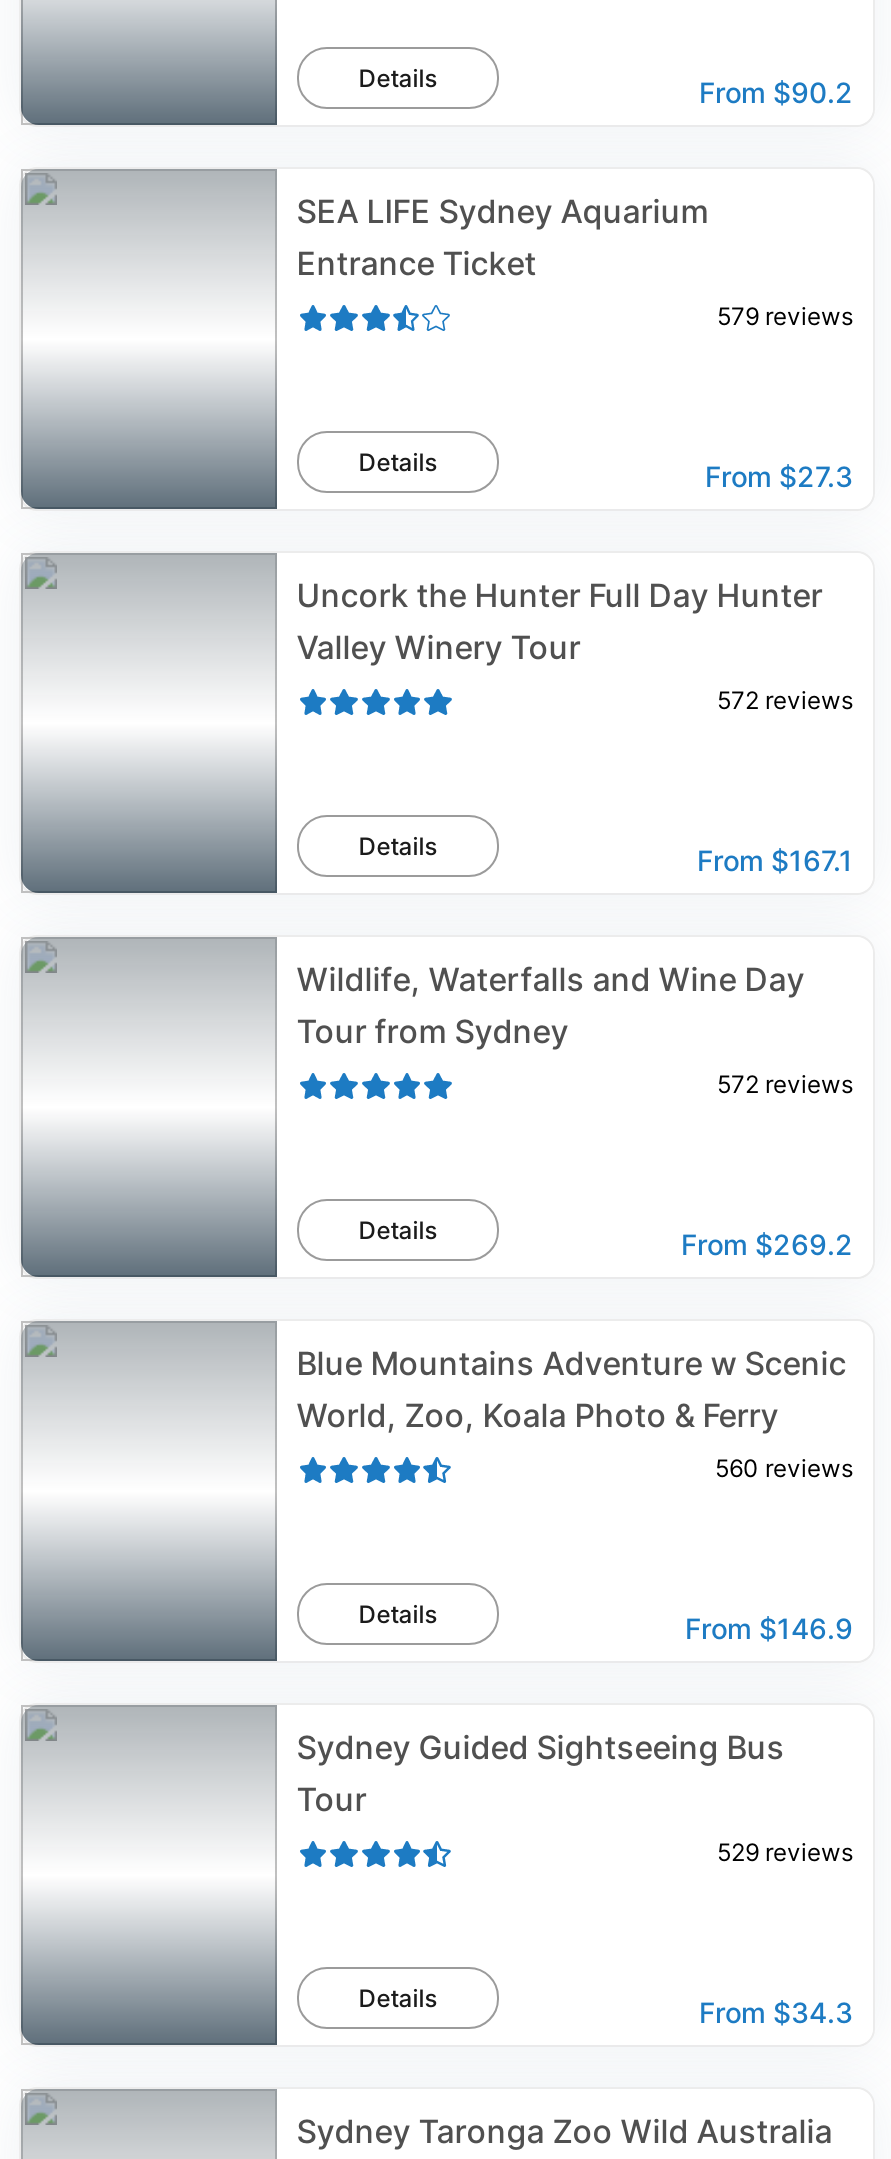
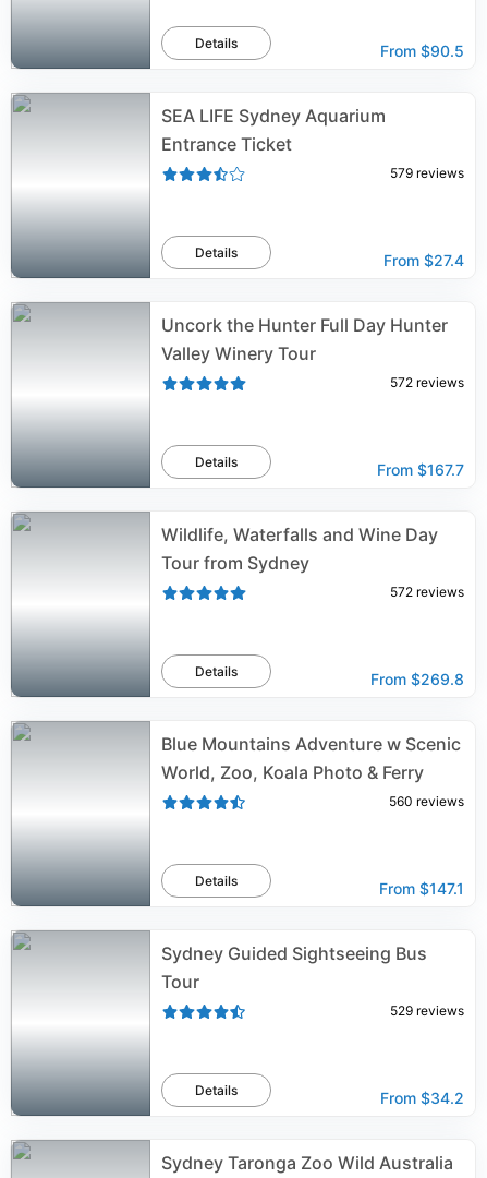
- From $90.2
+ From $90.5

- From $27.3
+ From $27.4

- From $167.1
+ From $167.7

- From $269.2
+ From $269.8

- From $146.9
+ From $147.1

- From $34.3
+ From $34.2
